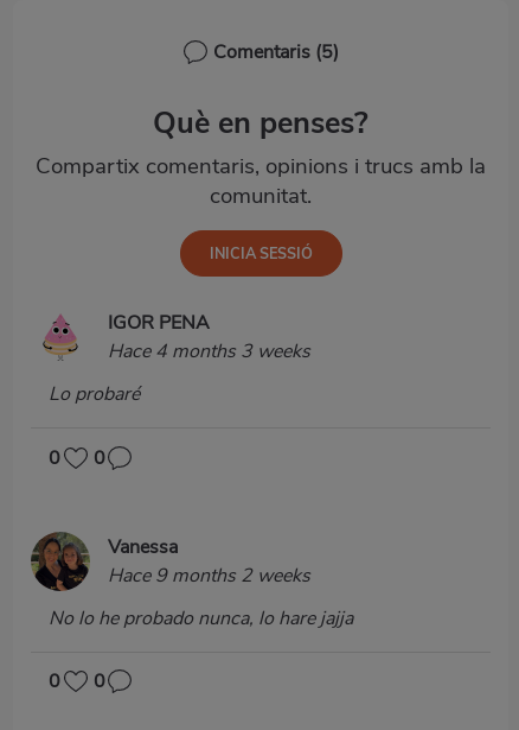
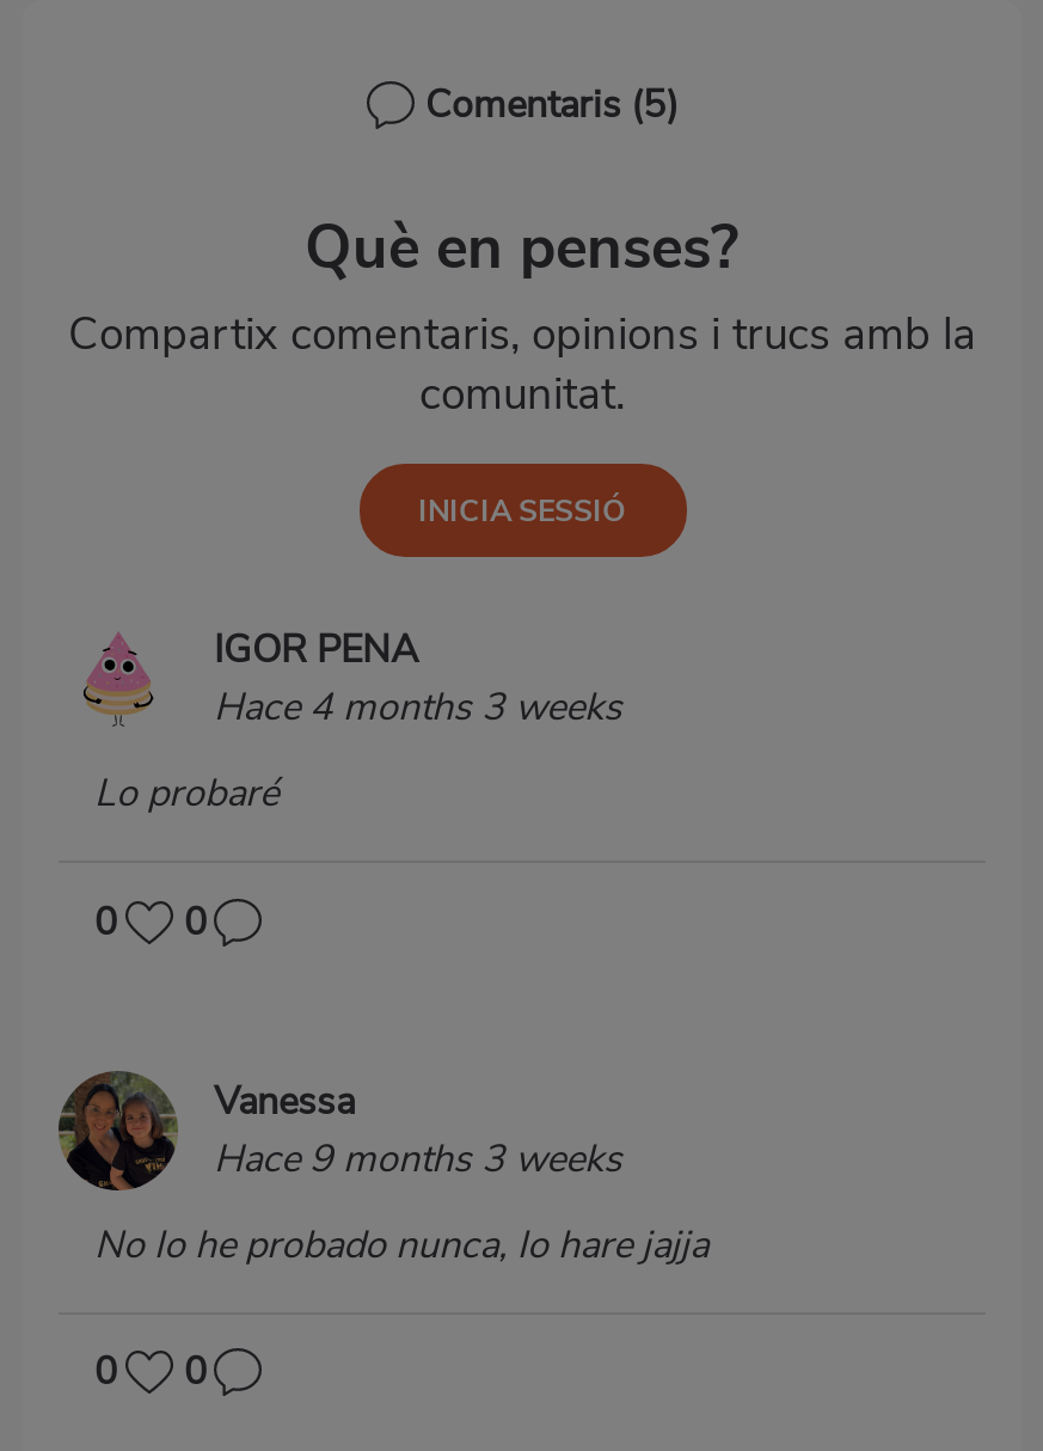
- Hace 9 months 2 weeks
+ Hace 9 months 3 weeks
